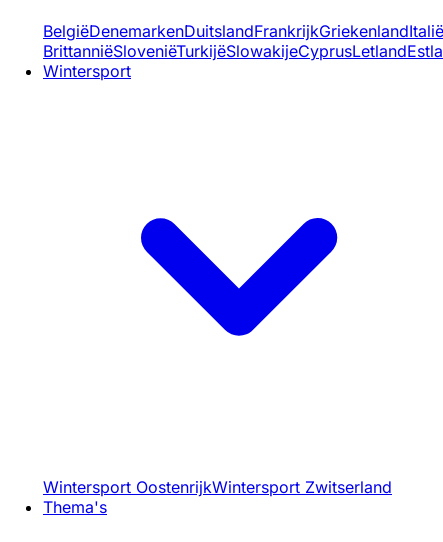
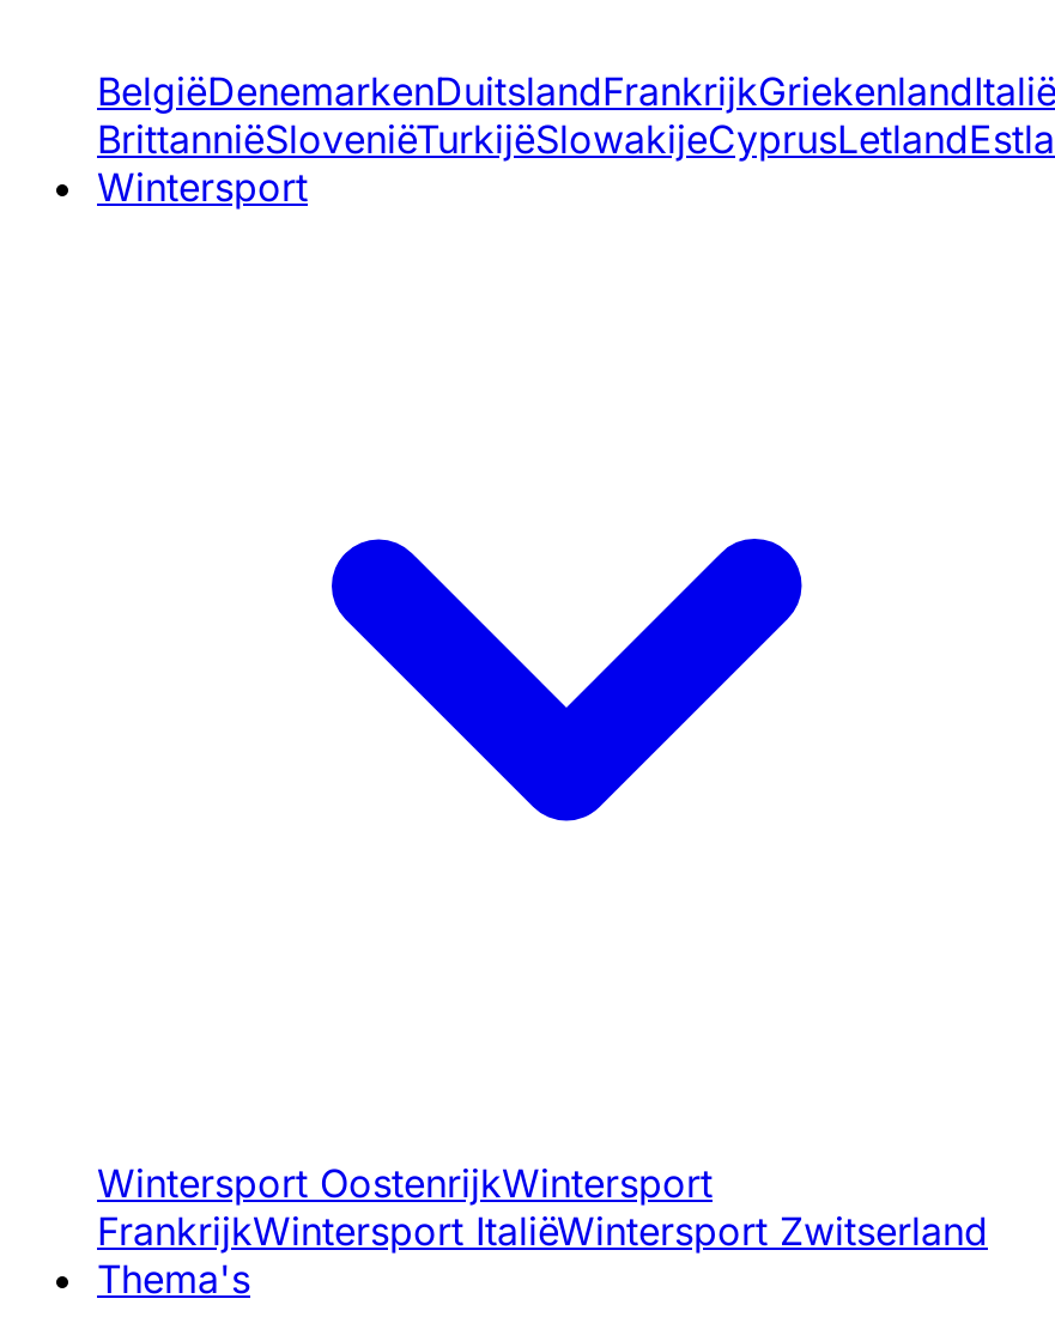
- Wintersport OostenrijkWintersport Zwitserland
+ Wintersport OostenrijkWintersport
+ FrankrijkWintersport ItaliëWintersport Zwitserland
